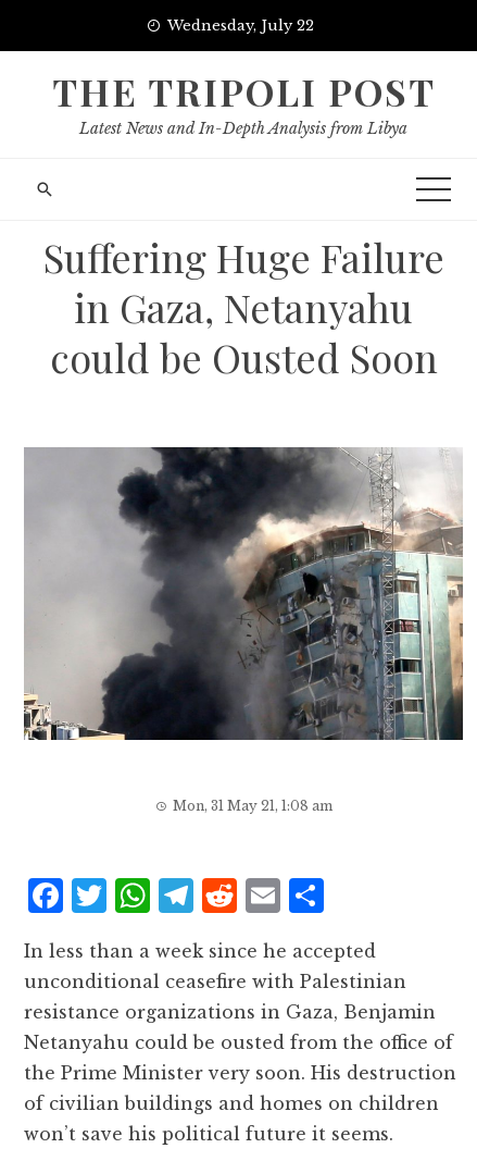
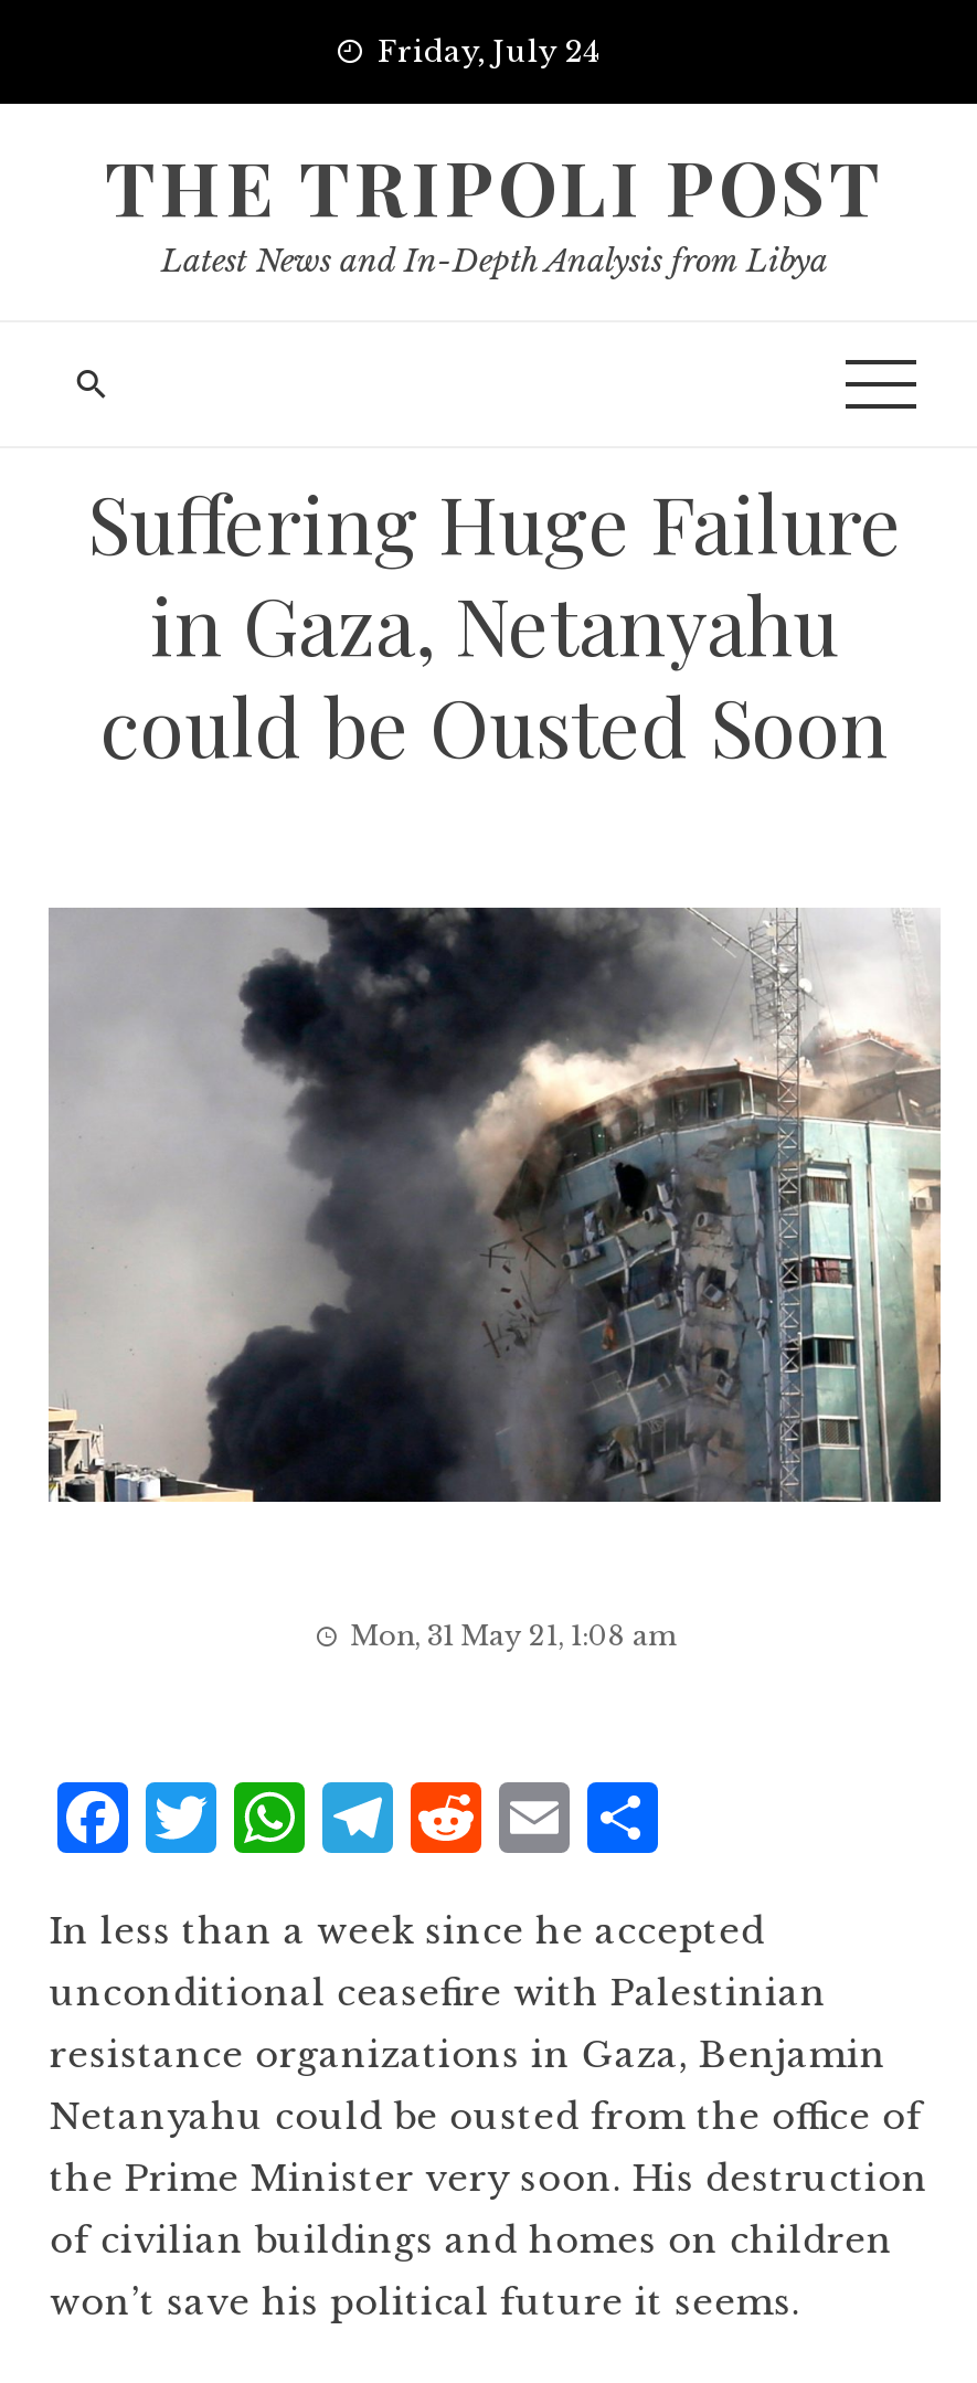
- Wednesday, July 22
+ Friday, July 24
